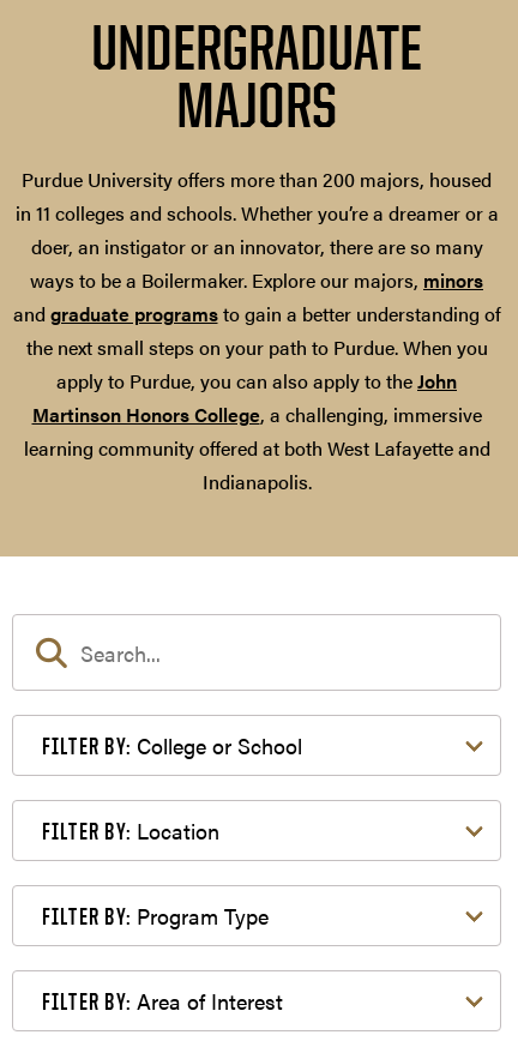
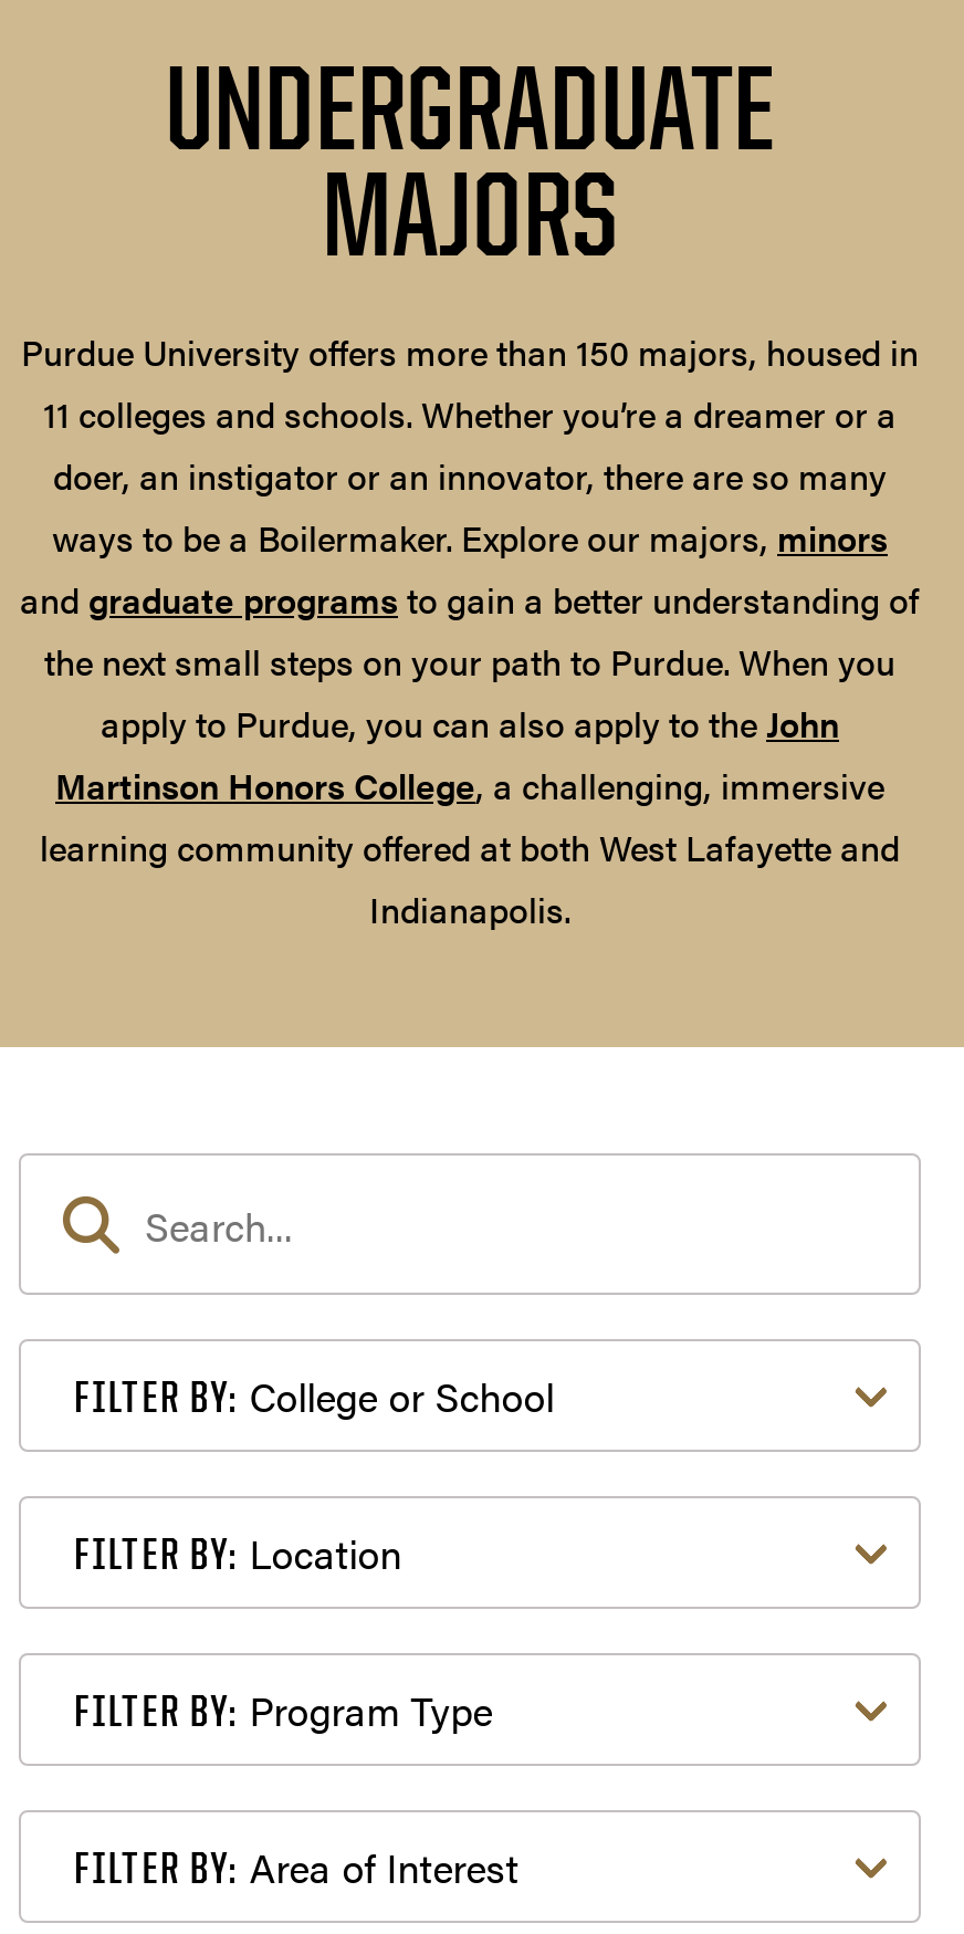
- Purdue University offers more than 200 majors, housed
- in 11 colleges and schools. Whether you’re a dreamer or a
+ Purdue University offers more than 150 majors, housed in
+ 11 colleges and schools. Whether you’re a dreamer or a
